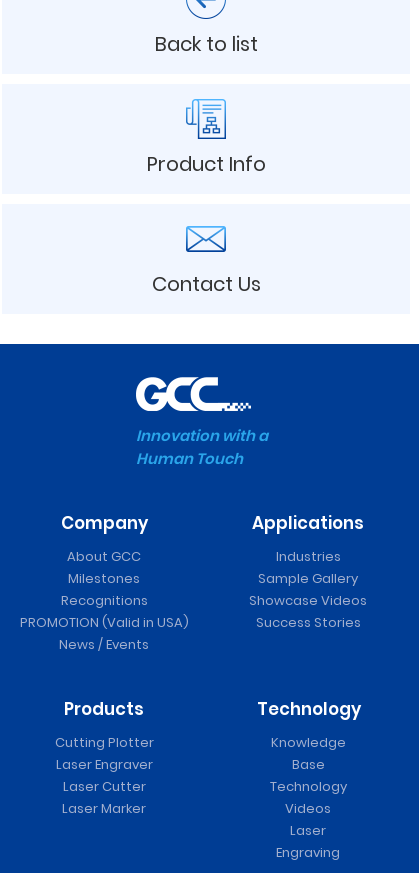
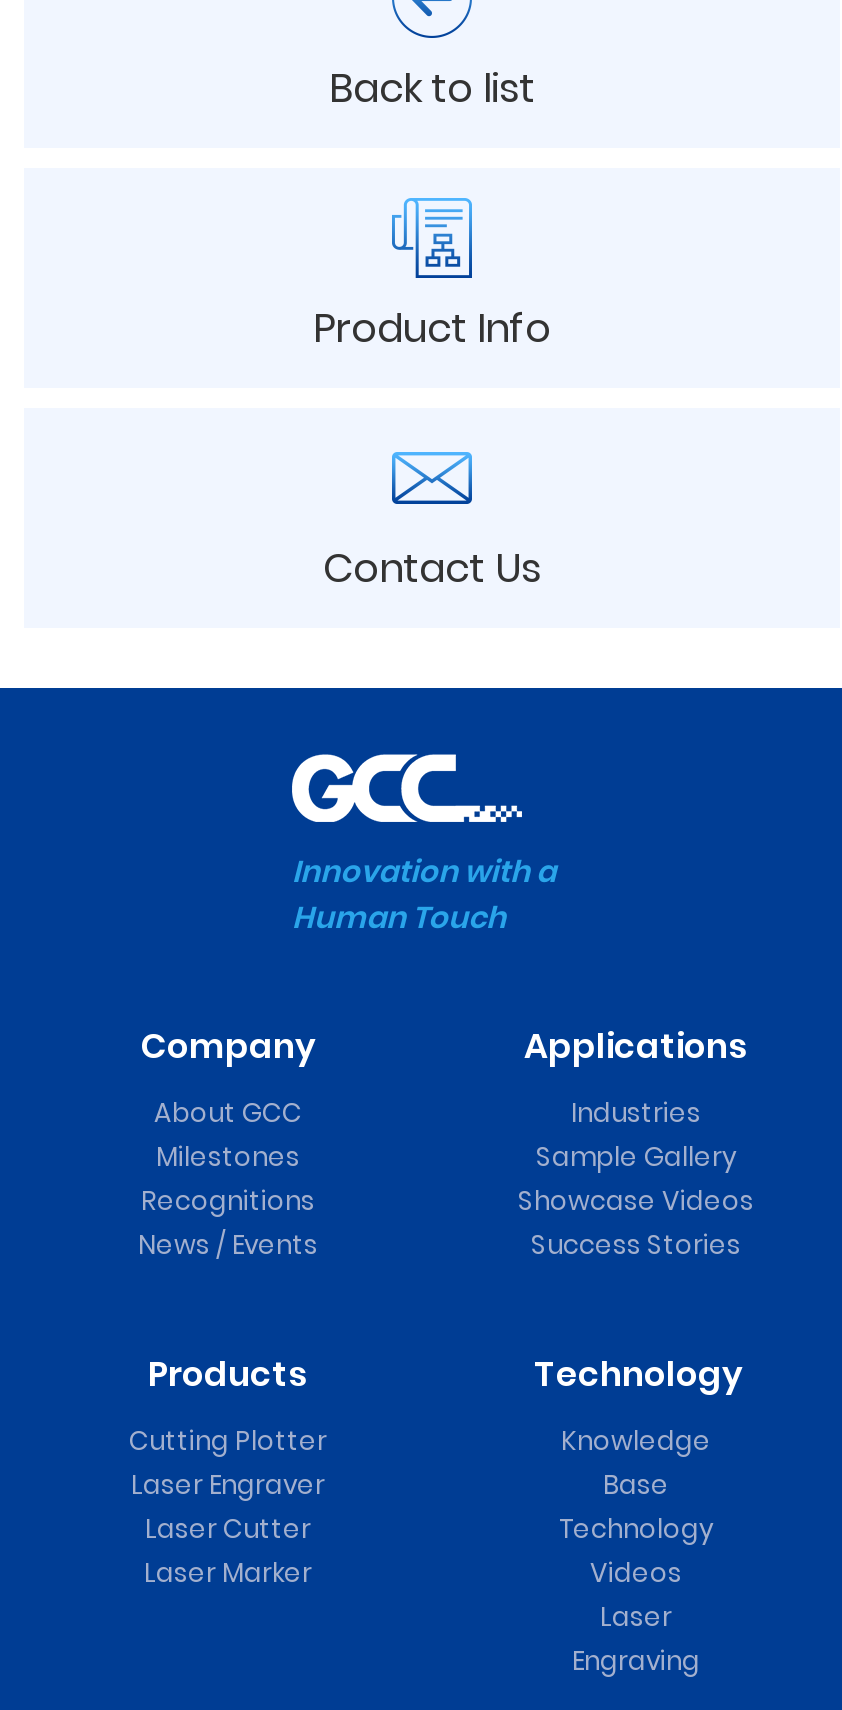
- PROMOTION (Valid in USA)
